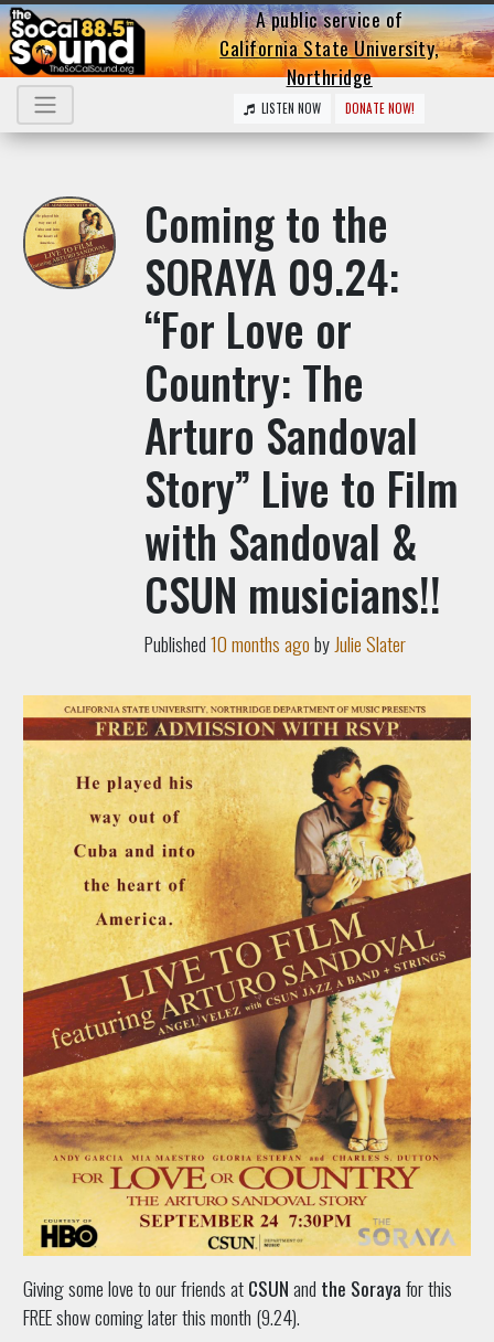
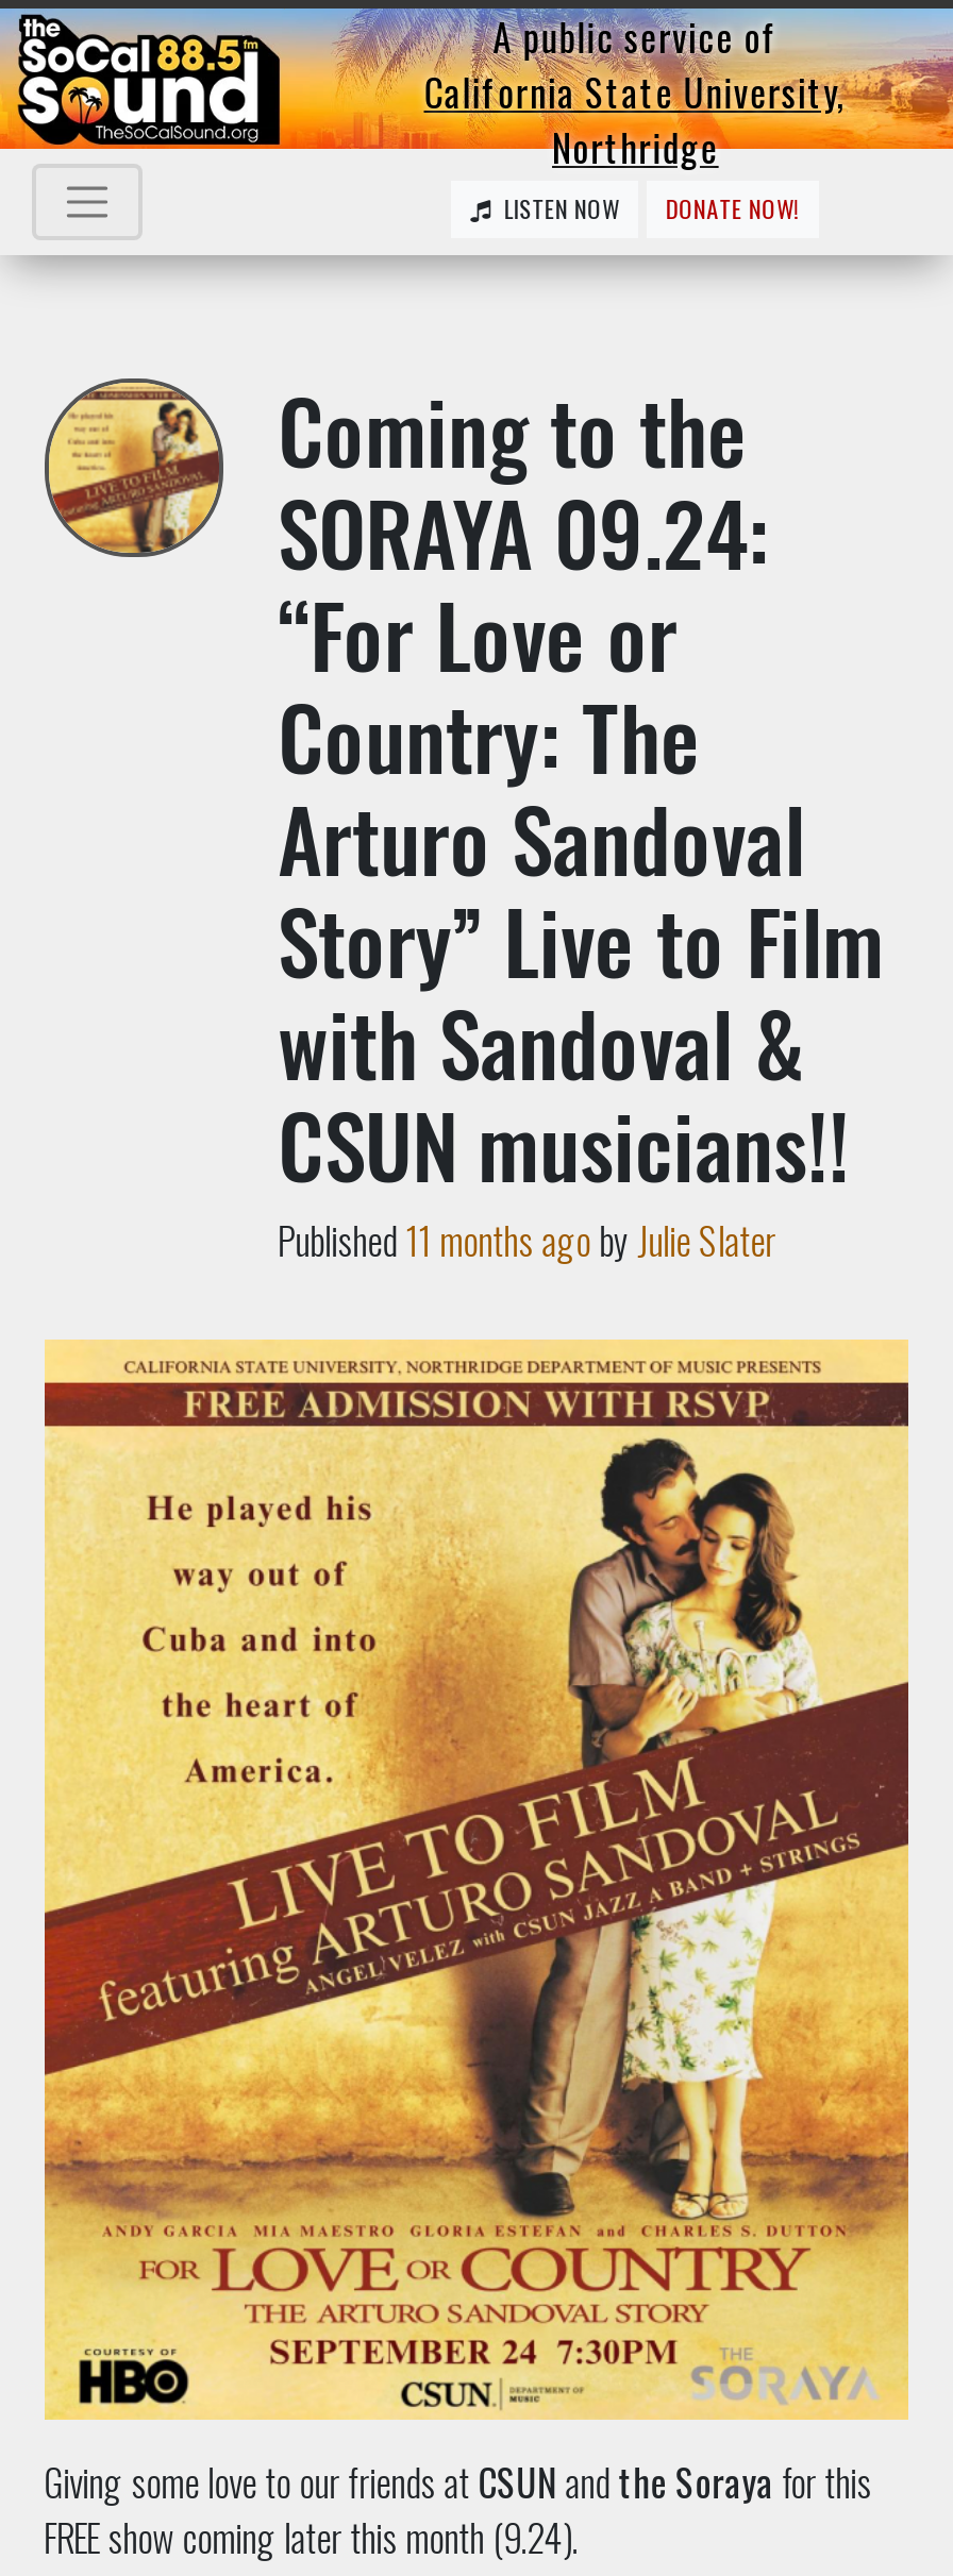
- Published 10 months ago by Julie Slater
+ Published 11 months ago by Julie Slater
